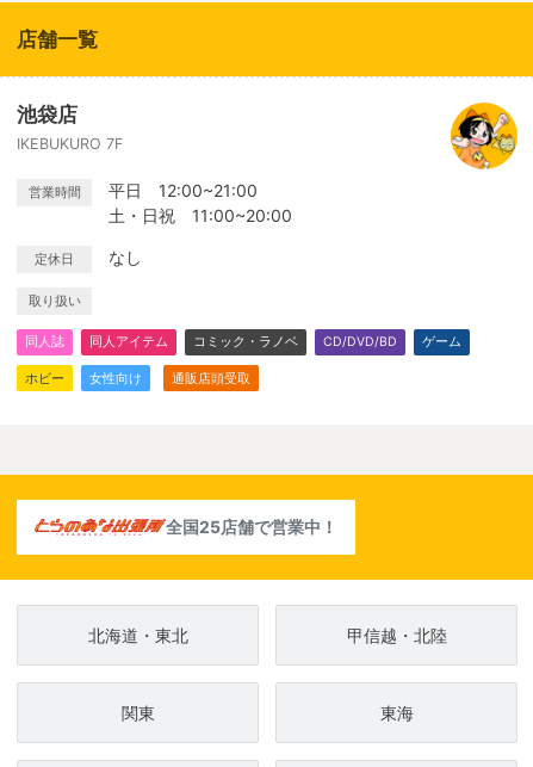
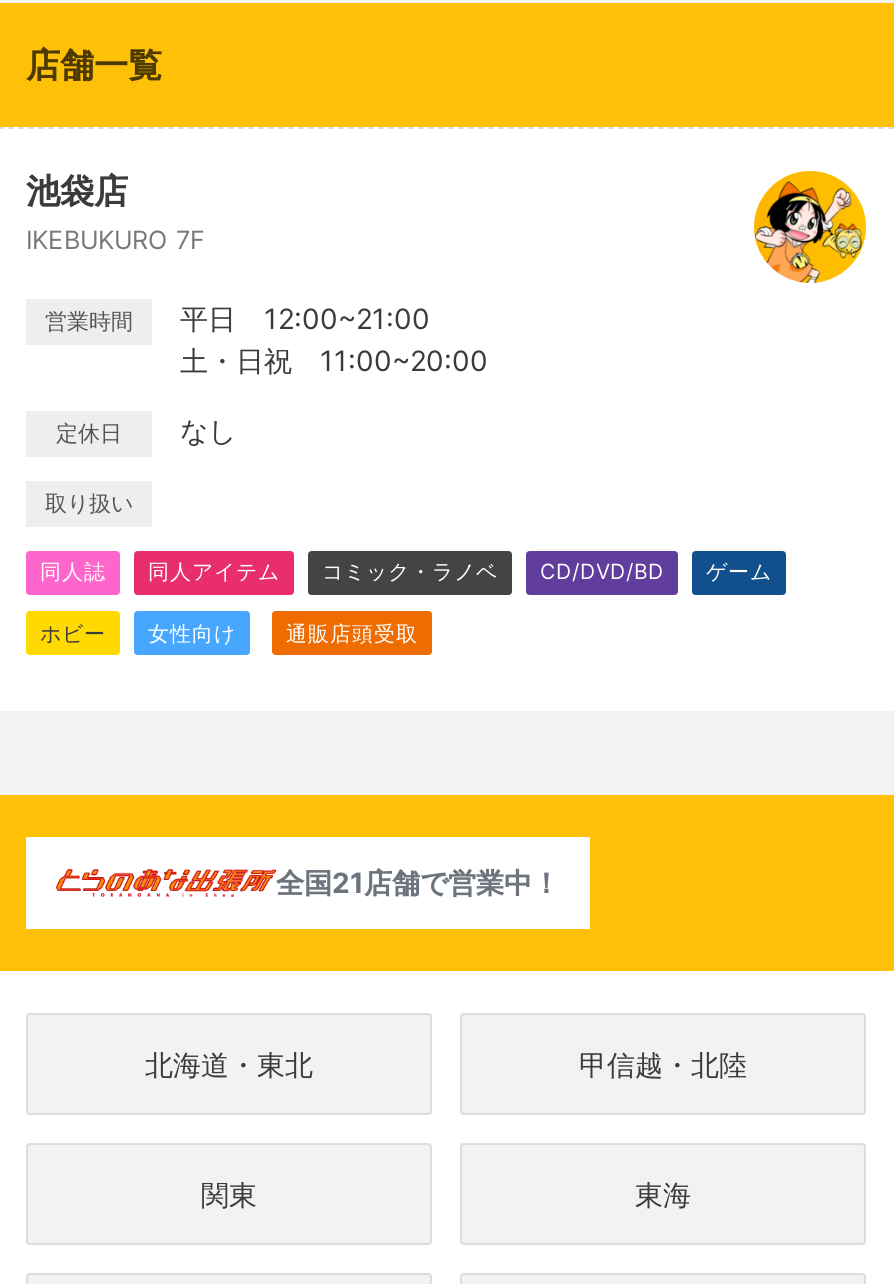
- 全国25店舗で営業中！
+ 全国21店舗で営業中！
